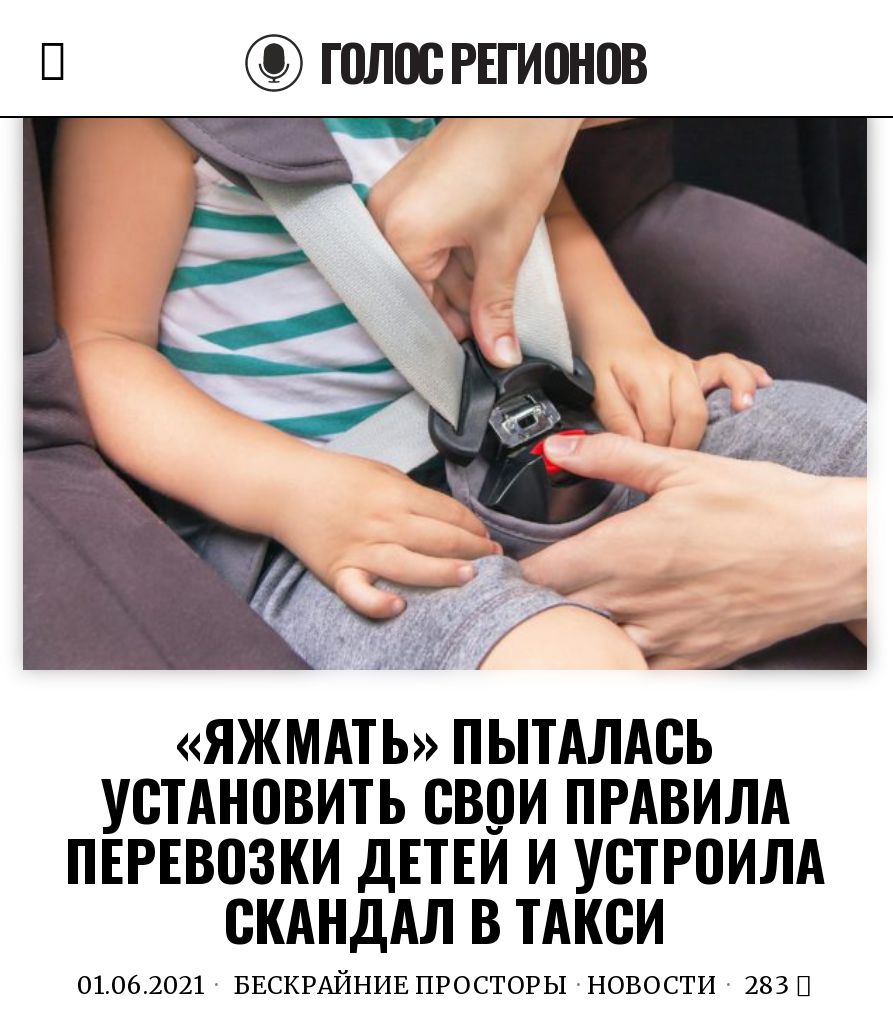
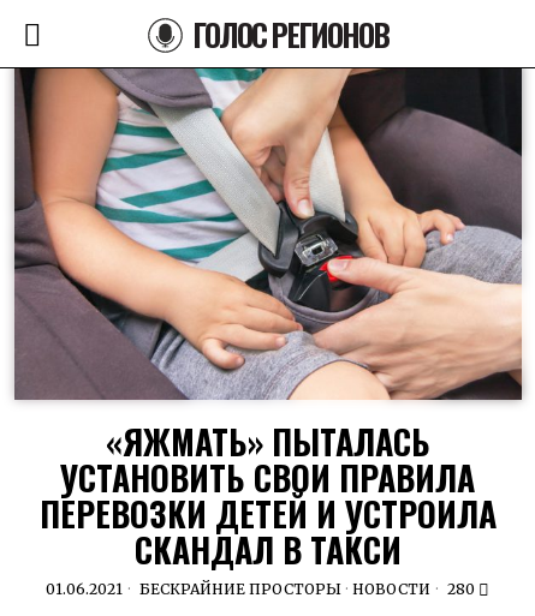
- 01.06.2021 БЕСКРАЙНИЕ ПРОСТОРЫ НОВОСТИ 283
+ 01.06.2021 БЕСКРАЙНИЕ ПРОСТОРЫ НОВОСТИ 280
